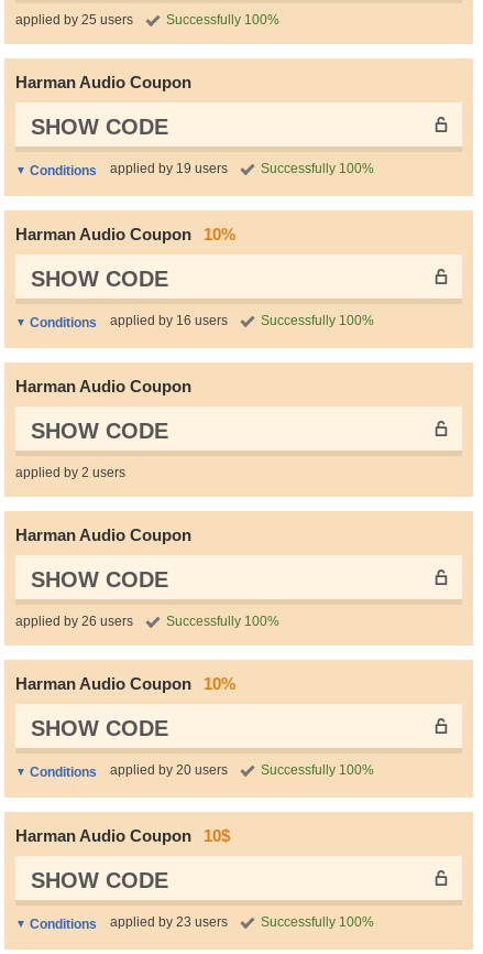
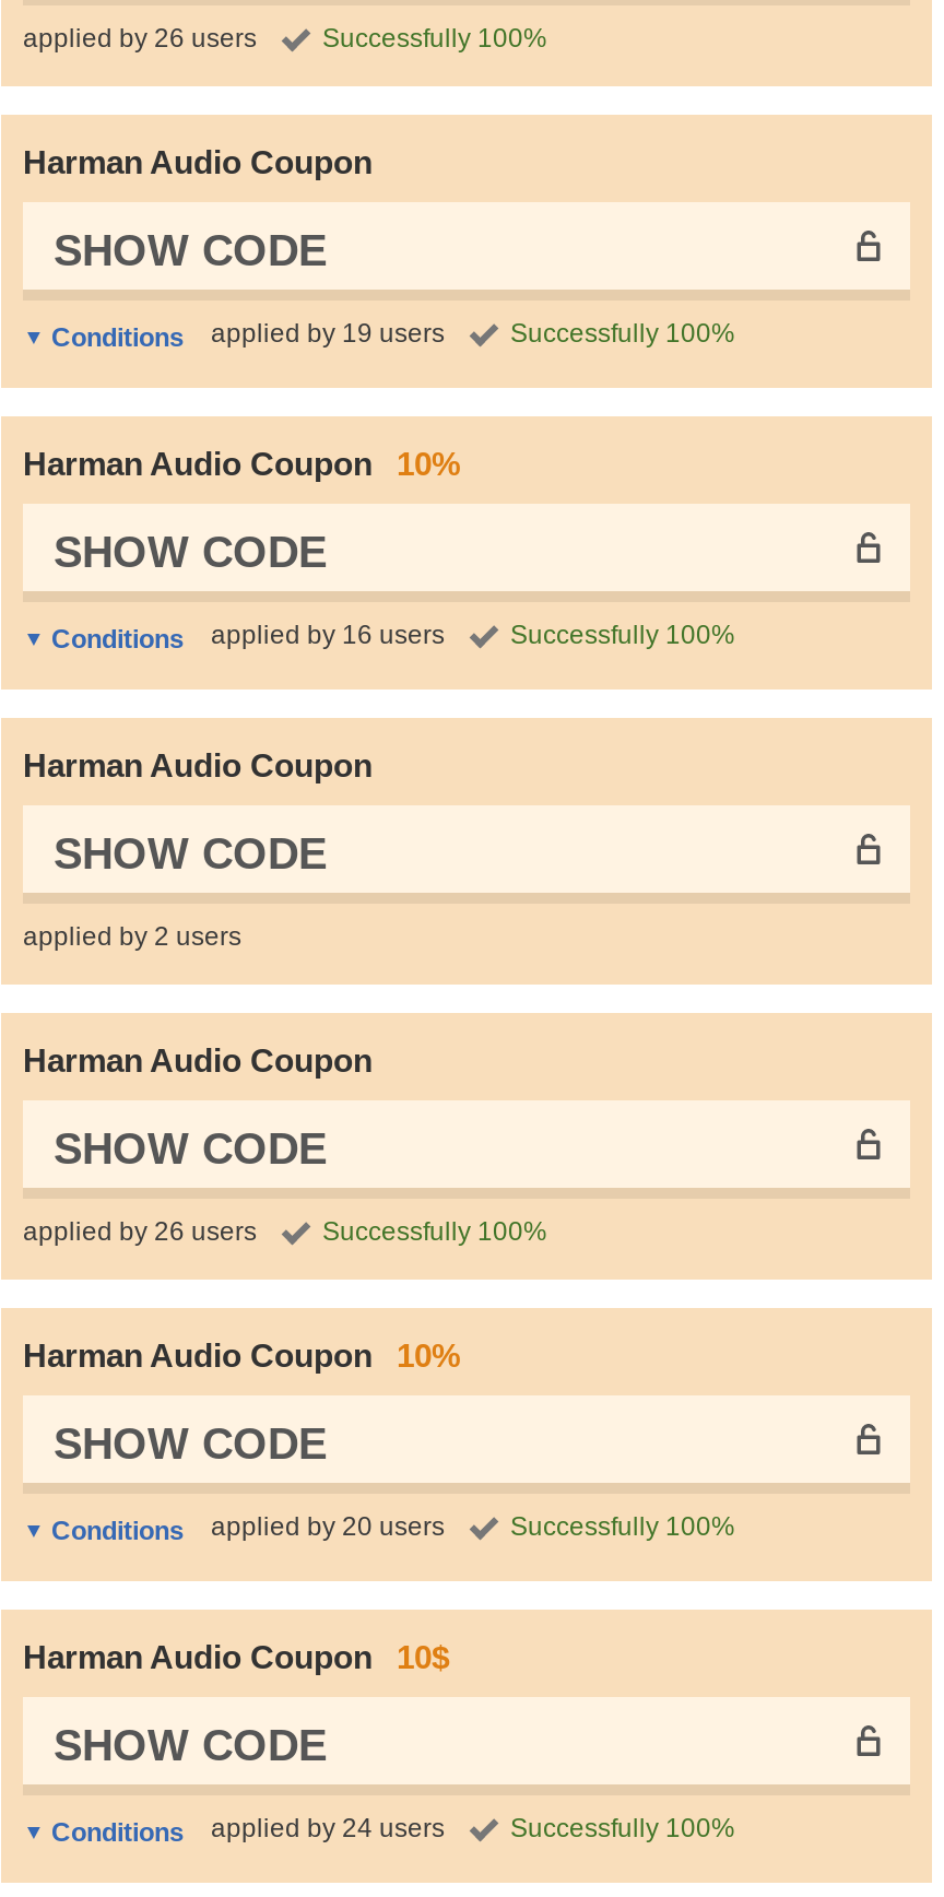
- applied by 25 users
+ applied by 26 users

- applied by 23 users
+ applied by 24 users
